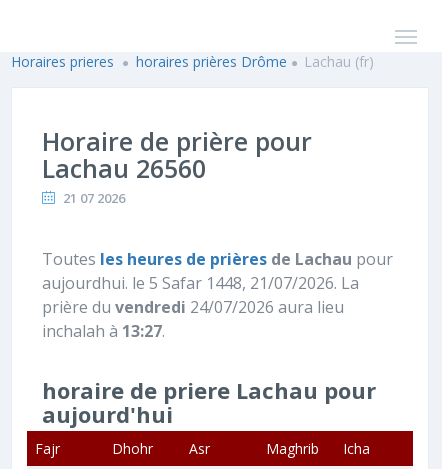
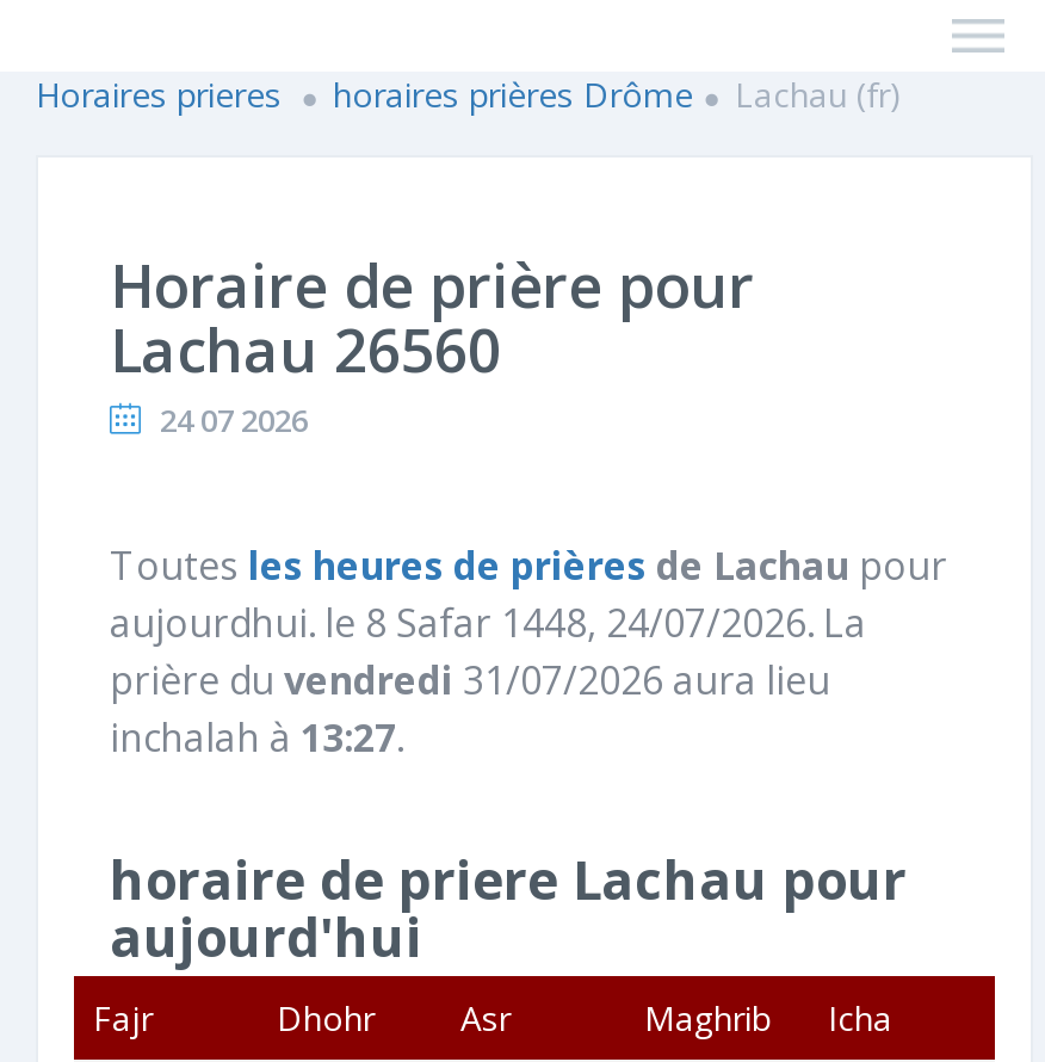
- 21 07 2026
+ 24 07 2026

- aujourdhui. le 5 Safar 1448, 21/07/2026. La
+ aujourdhui. le 8 Safar 1448, 24/07/2026. La

- prière du vendredi 24/07/2026 aura lieu
+ prière du vendredi 31/07/2026 aura lieu
